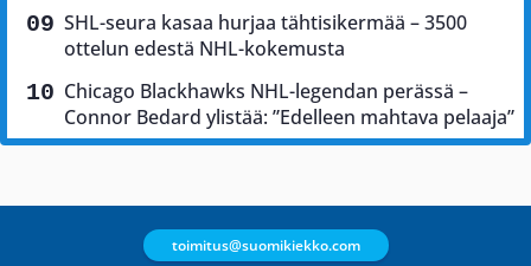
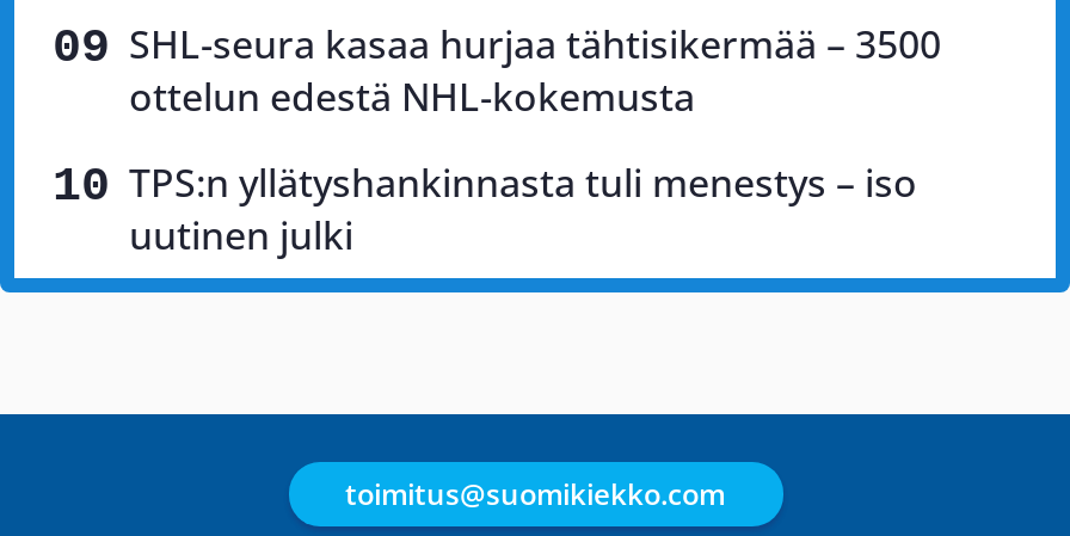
- Chicago Blackhawks NHL-legendan perässä –
- Connor Bedard ylistää: ”Edelleen mahtava pelaaja”
+ TPS:n yllätyshankinnasta tuli menestys – iso
+ uutinen julki
